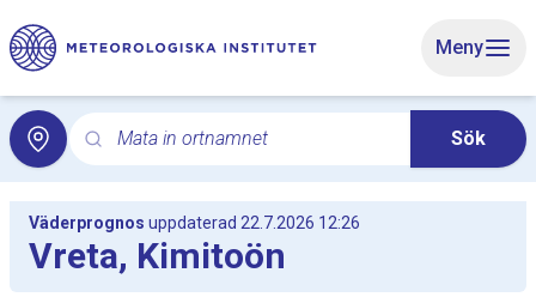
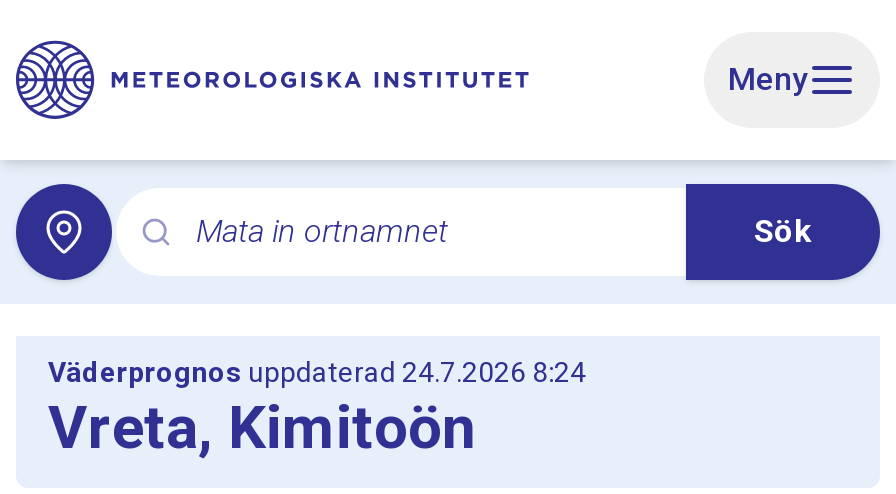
- Väderprognos uppdaterad 22.7.2026 12:26
+ Väderprognos uppdaterad 24.7.2026 8:24
